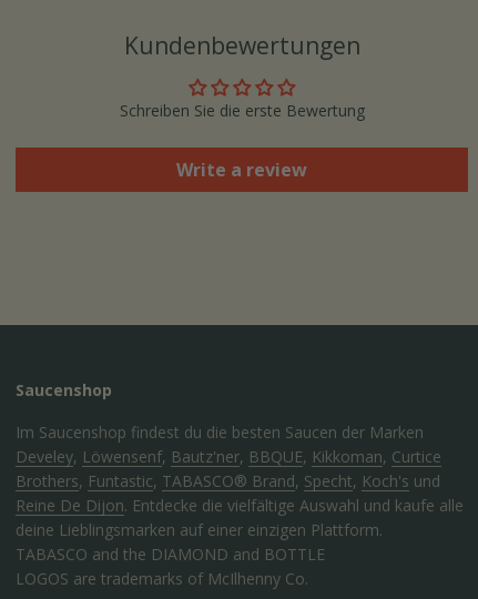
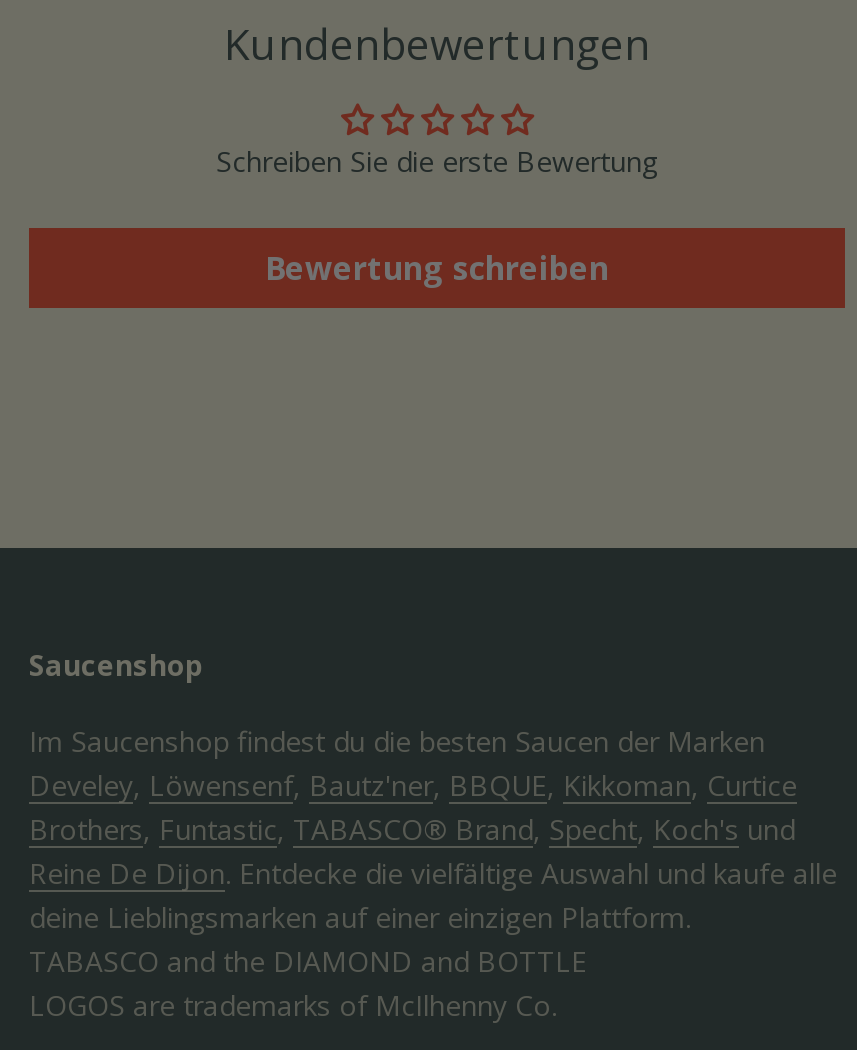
- Write a review
+ Bewertung schreiben
